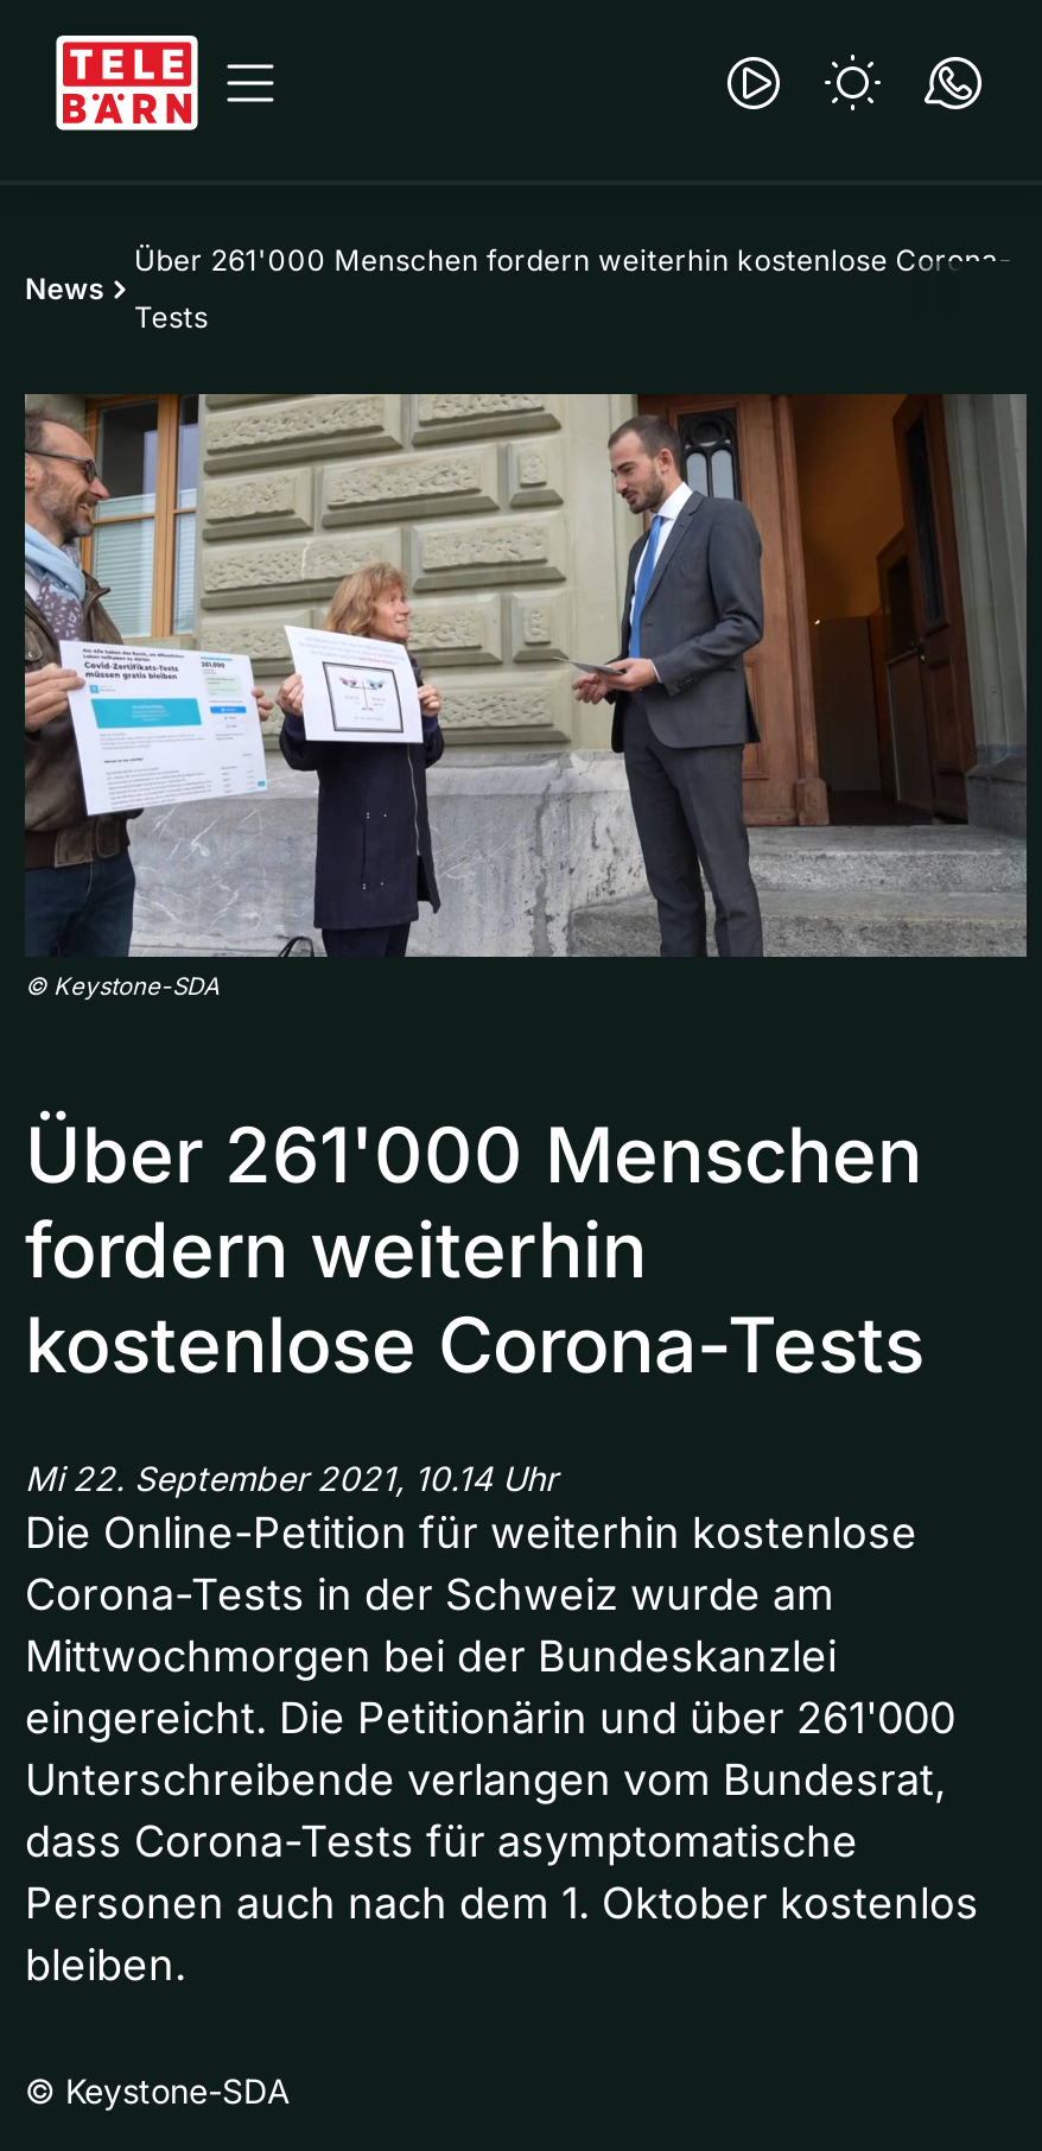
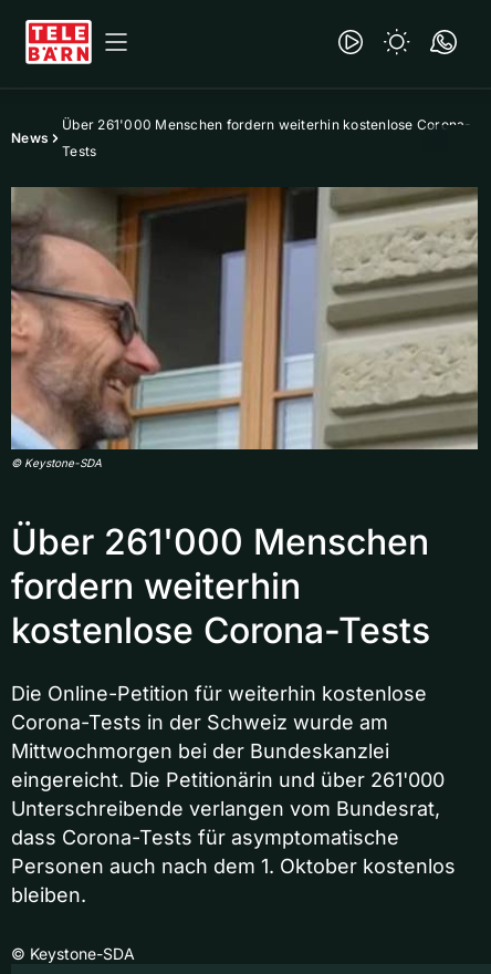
- [image]
+ [image]

- Mi 22. September 2021, 10.14 Uhr
